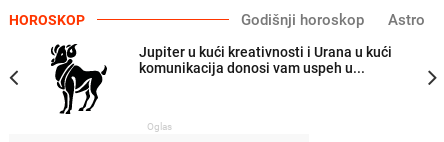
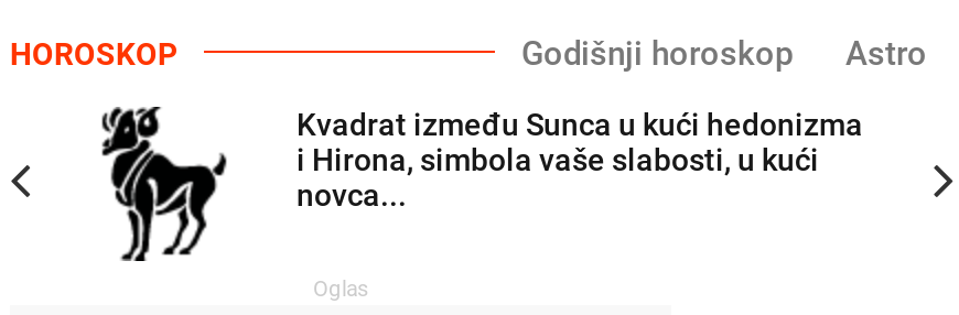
- Jupiter u kući kreativnosti i Urana u kući
- komunikacija donosi vam uspeh u...
+ Kvadrat između Sunca u kući hedonizma
+ i Hirona, simbola vaše slabosti, u kući
+ novca...
